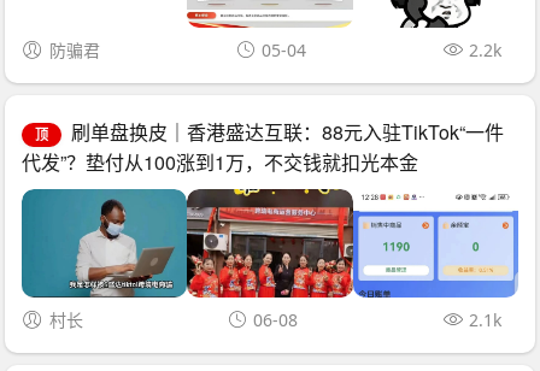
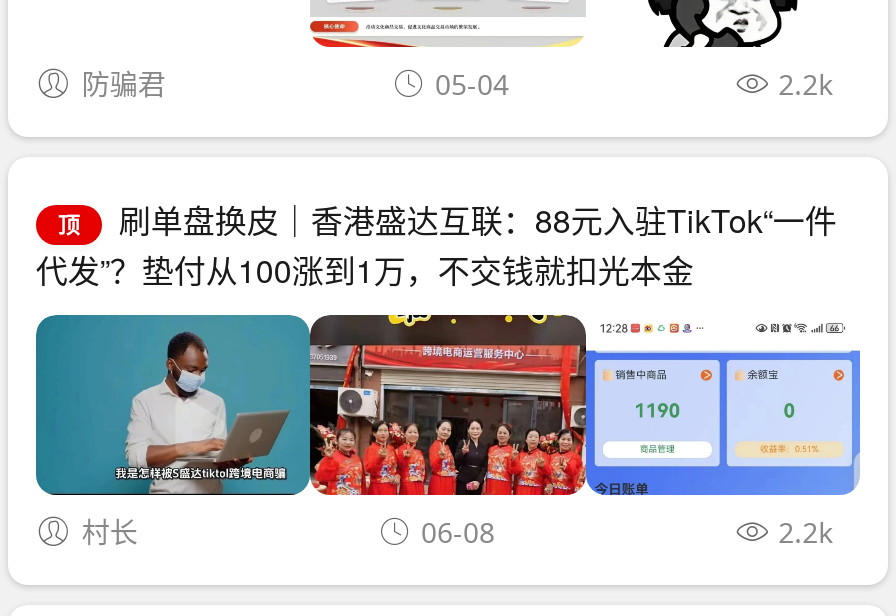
- 2.1k
+ 2.2k
